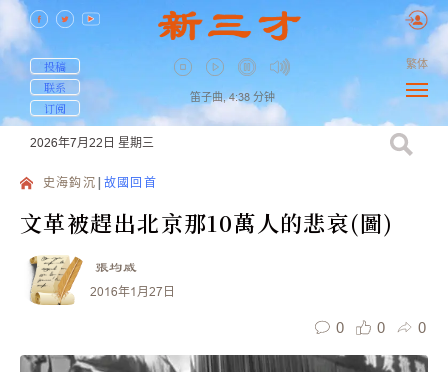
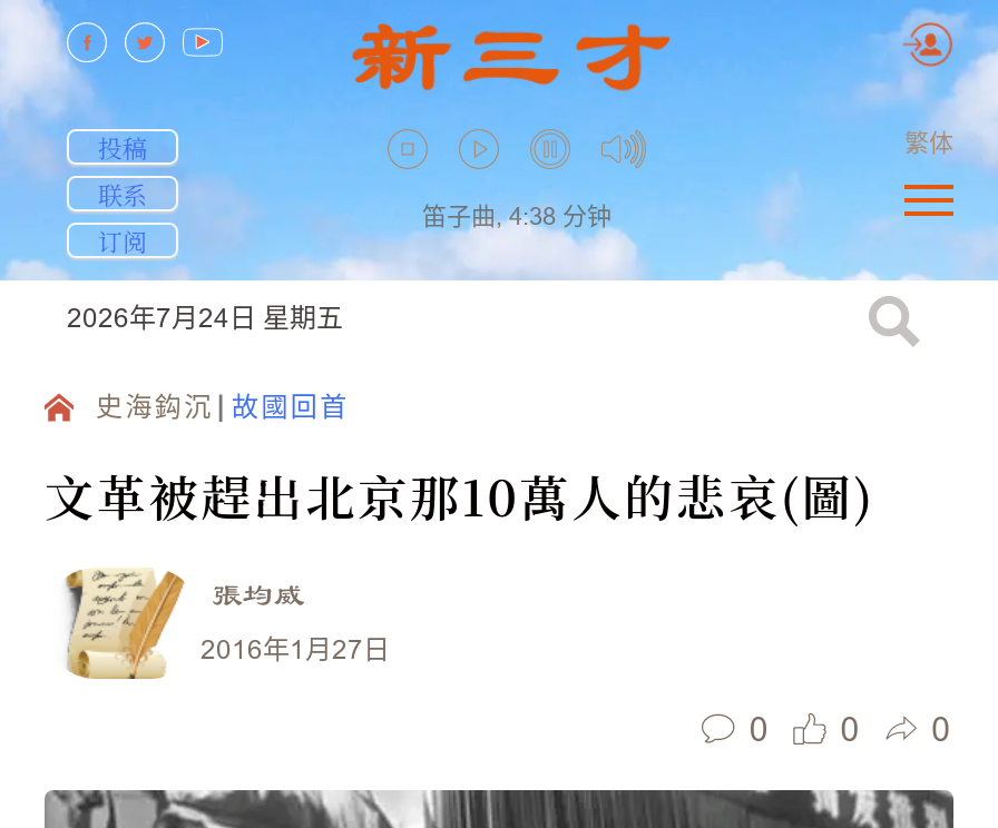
- 2026年7月22日 星期三
+ 2026年7月24日 星期五
